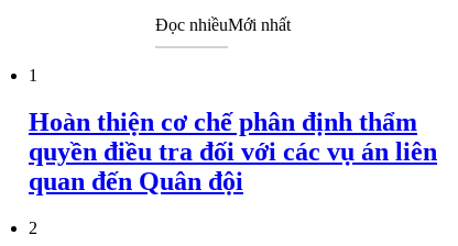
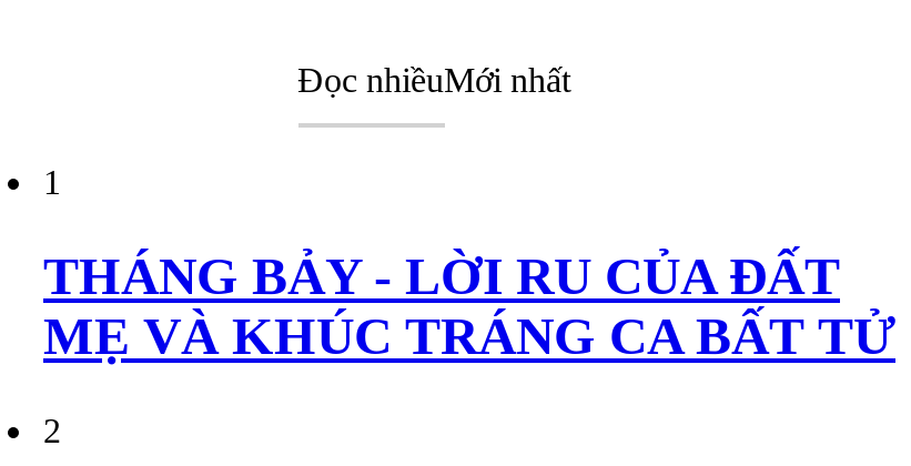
- Hoàn thiện cơ chế phân định thẩm
- quyền điều tra đối với các vụ án liên
- quan đến Quân đội
+ THÁNG BẢY - LỜI RU CỦA ĐẤT
+ MẸ VÀ KHÚC TRÁNG CA BẤT TỬ
